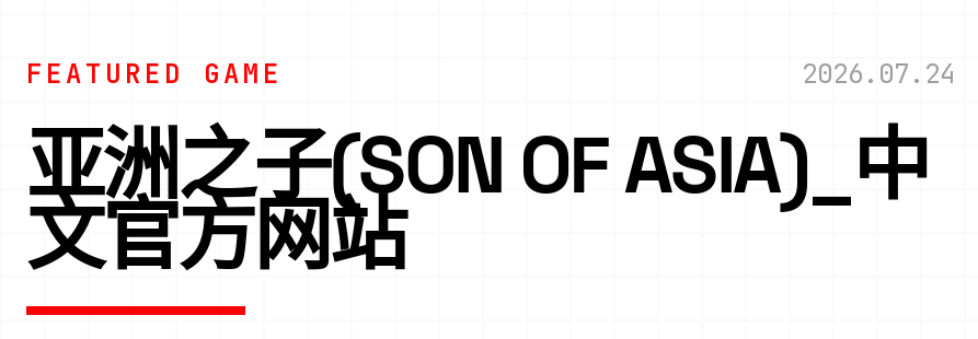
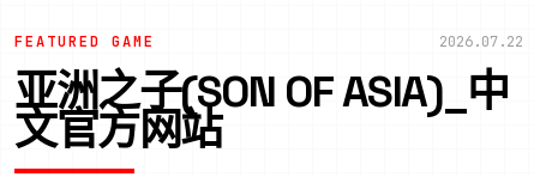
- 2026.07.24
+ 2026.07.22
